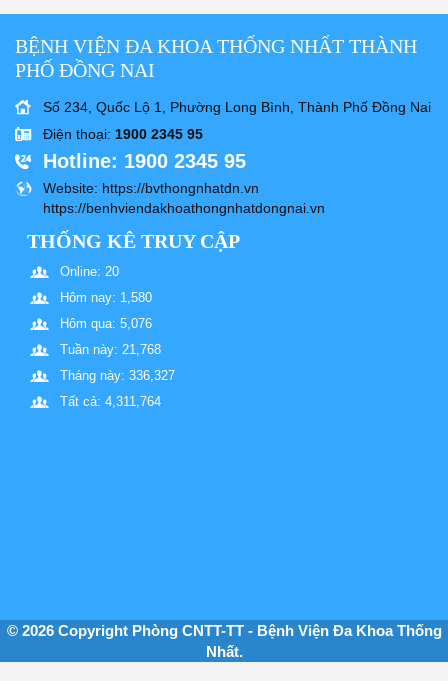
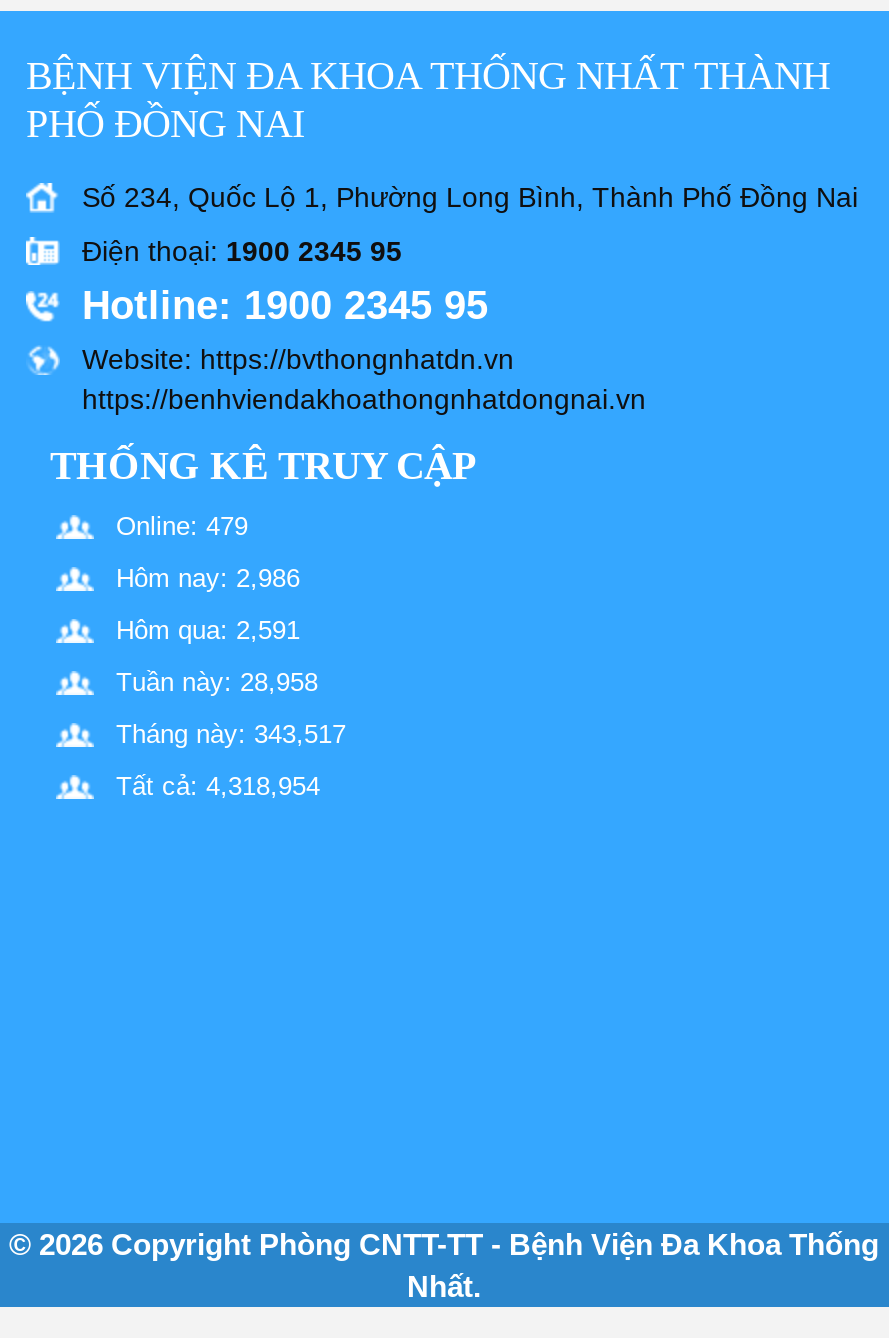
- Online: 20
+ Online: 479

- Hôm nay: 1,580
+ Hôm nay: 2,986

- Hôm qua: 5,076
+ Hôm qua: 2,591

- Tuần này: 21,768
+ Tuần này: 28,958

- Tháng này: 336,327
+ Tháng này: 343,517

- Tất cả: 4,311,764
+ Tất cả: 4,318,954
